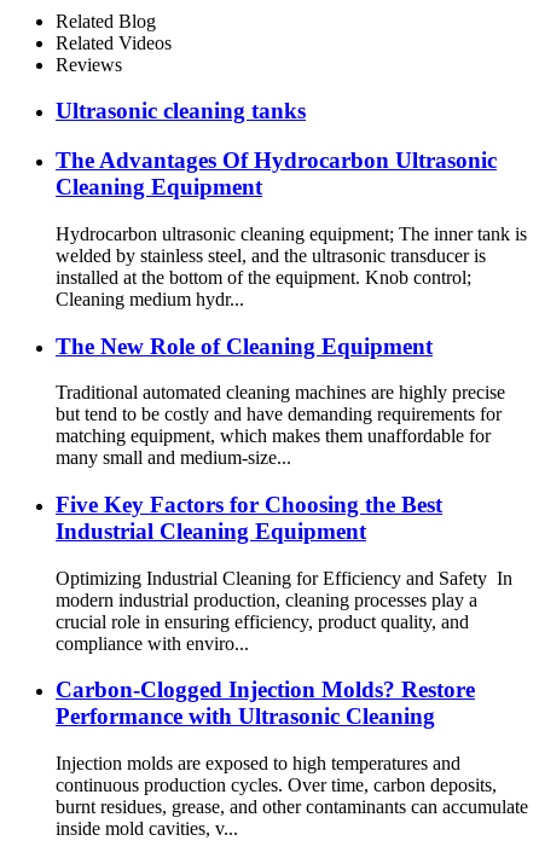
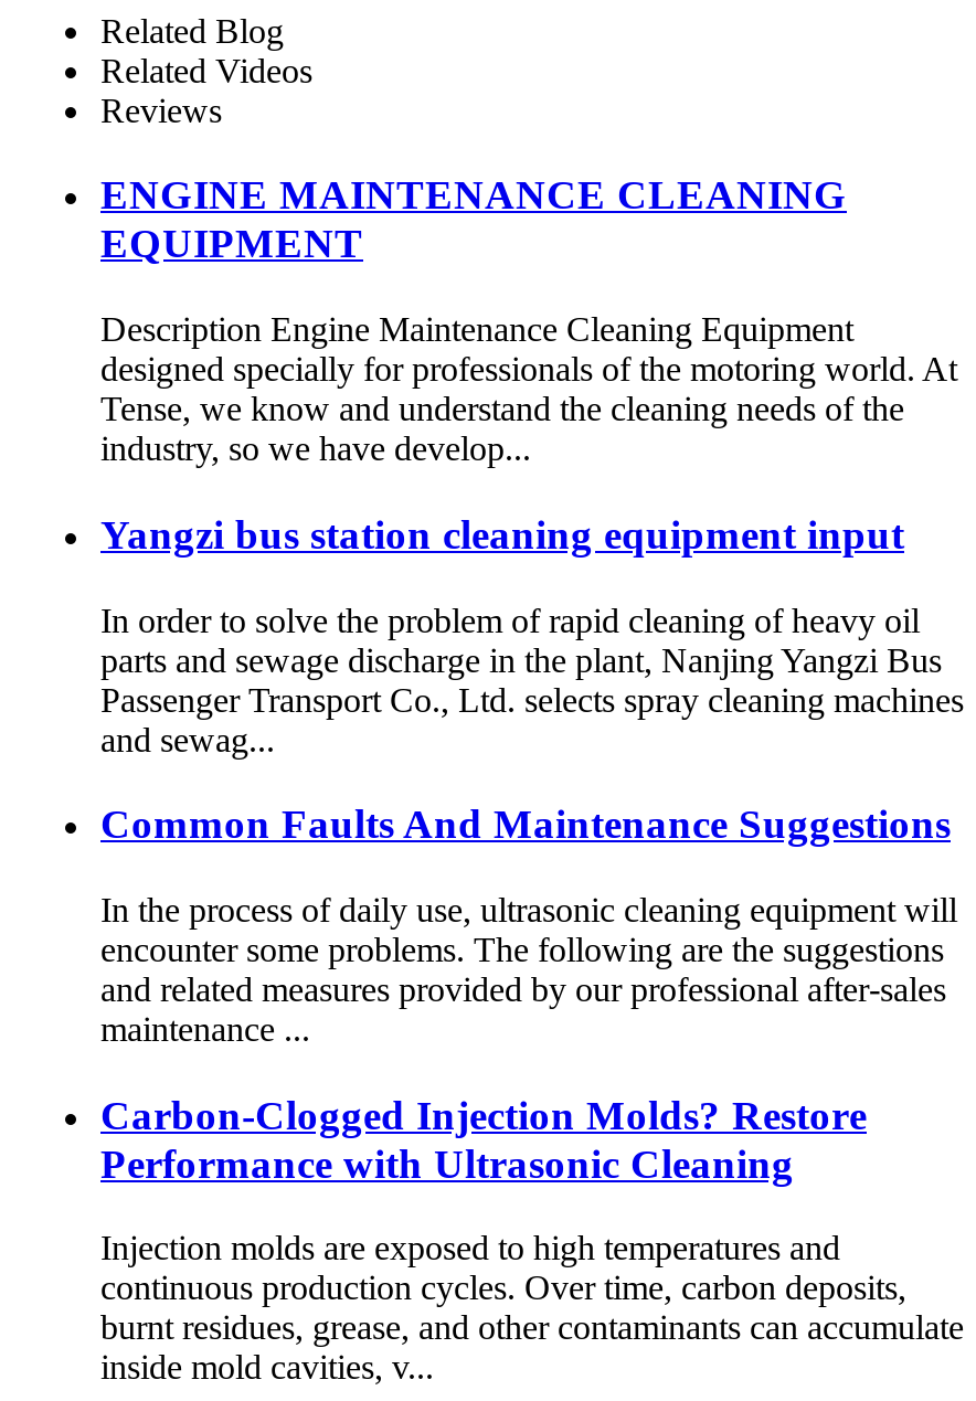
- Ultrasonic cleaning tanks
- The Advantages Of Hydrocarbon Ultrasonic
- Cleaning Equipment
- Hydrocarbon ultrasonic cleaning equipment; The inner tank is
- welded by stainless steel, and the ultrasonic transducer is
- installed at the bottom of the equipment. Knob control;
- Cleaning medium hydr...
- The New Role of Cleaning Equipment
- Traditional automated cleaning machines are highly precise
- but tend to be costly and have demanding requirements for
- matching equipment, which makes them unaffordable for
- many small and medium-size...
- Five Key Factors for Choosing the Best
- Industrial Cleaning Equipment
- Optimizing Industrial Cleaning for Efficiency and Safety In
- modern industrial production, cleaning processes play a
- crucial role in ensuring efficiency, product quality, and
- compliance with enviro...
+ ENGINE MAINTENANCE CLEANING
+ EQUIPMENT
+ Description Engine Maintenance Cleaning Equipment
+ designed specially for professionals of the motoring world. At
+ Tense, we know and understand the cleaning needs of the
+ industry, so we have develop...
+ Yangzi bus station cleaning equipment input
+ In order to solve the problem of rapid cleaning of heavy oil
+ parts and sewage discharge in the plant, Nanjing Yangzi Bus
+ Passenger Transport Co., Ltd. selects spray cleaning machines
+ and sewag...
+ Common Faults And Maintenance Suggestions
+ In the process of daily use, ultrasonic cleaning equipment will
+ encounter some problems. The following are the suggestions
+ and related measures provided by our professional after-sales
+ maintenance ...
